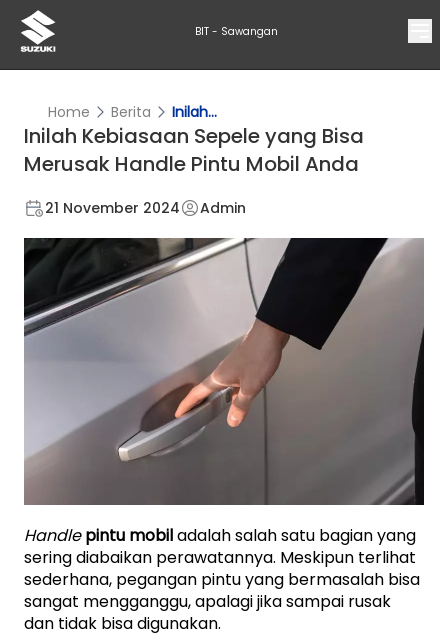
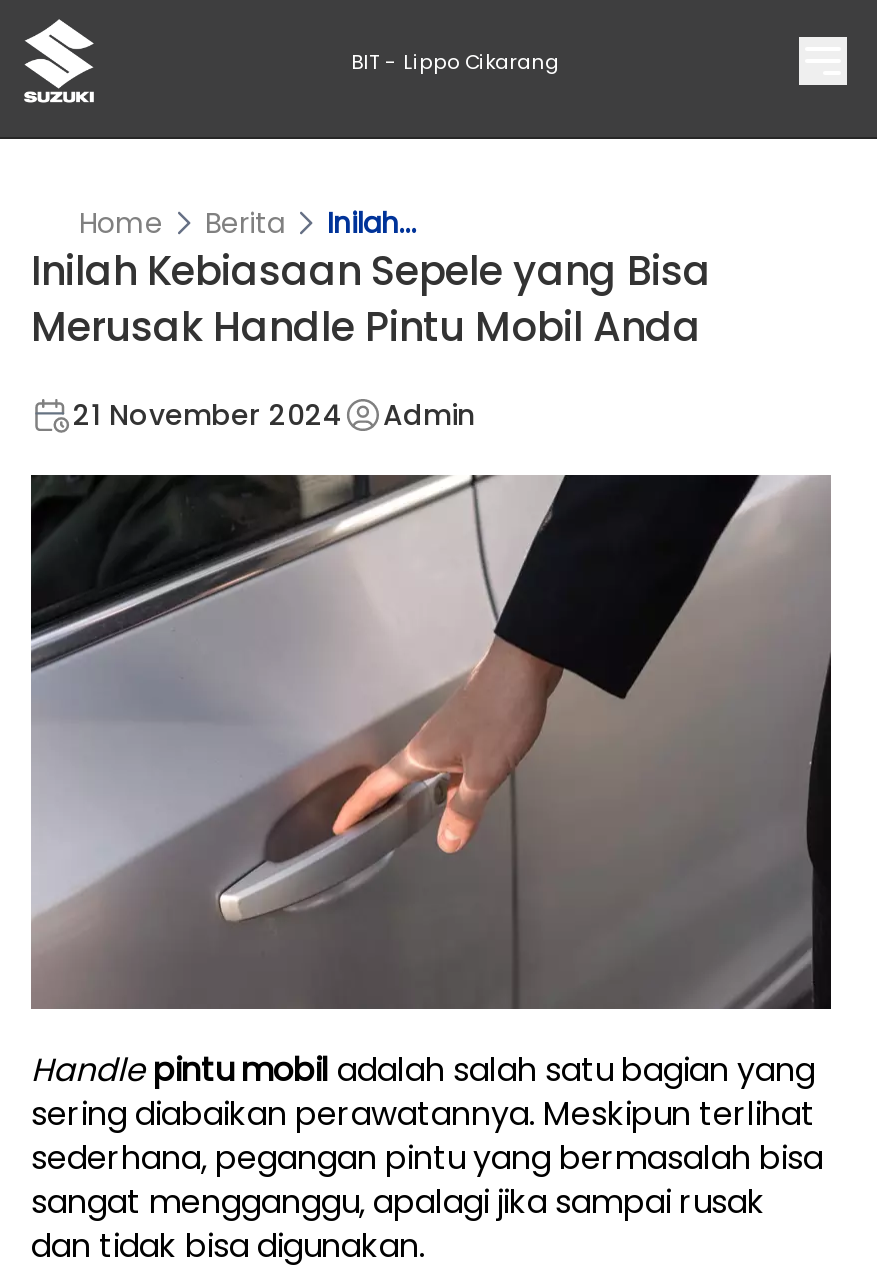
- BIT - Sawangan
+ BIT - Lippo Cikarang
